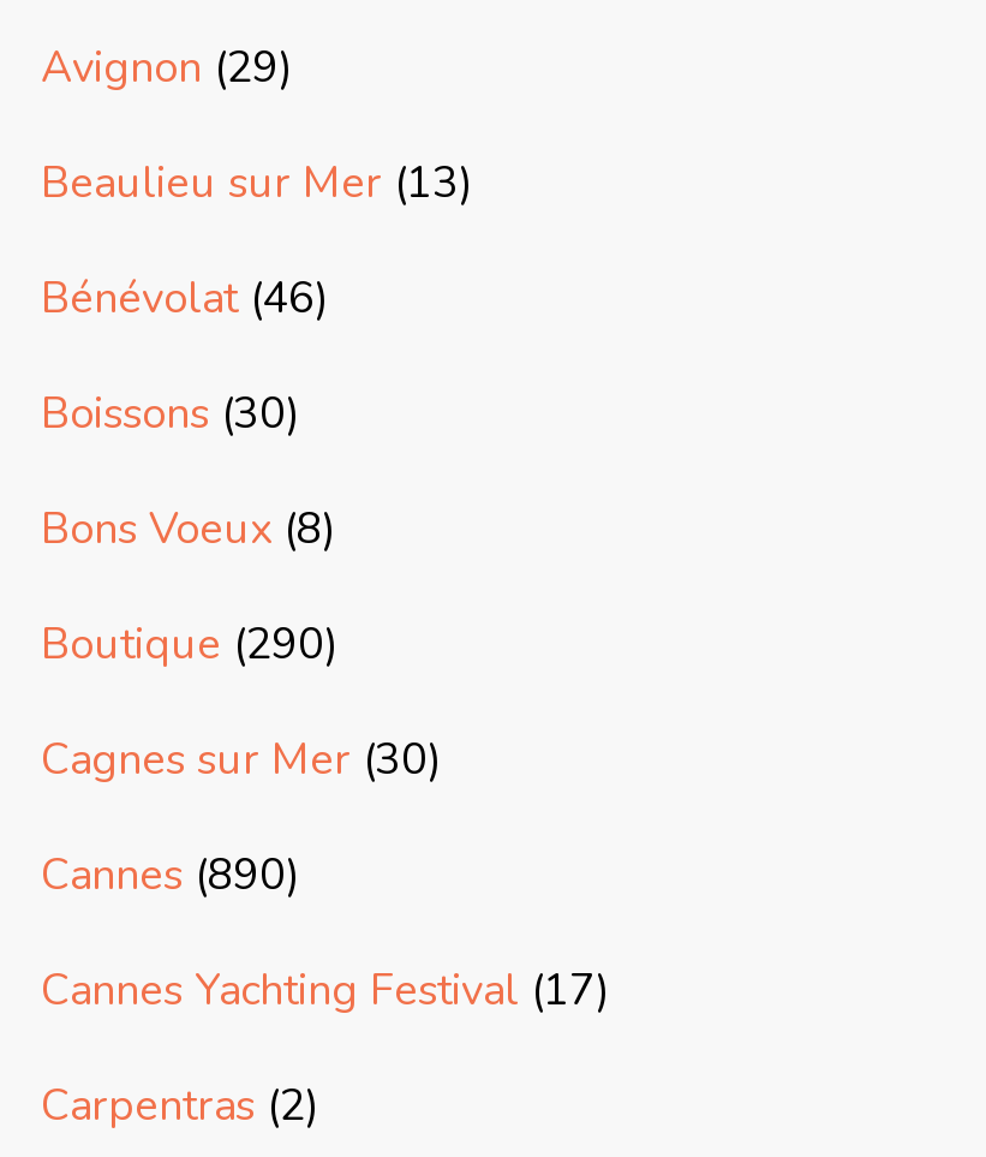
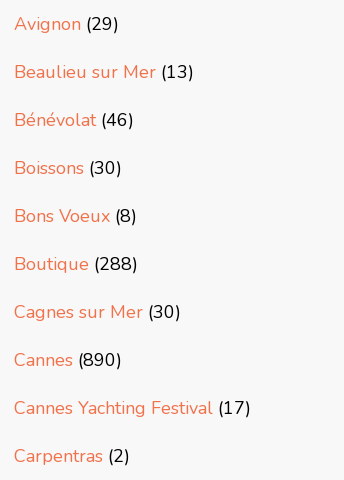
- Boutique (290)
+ Boutique (288)
